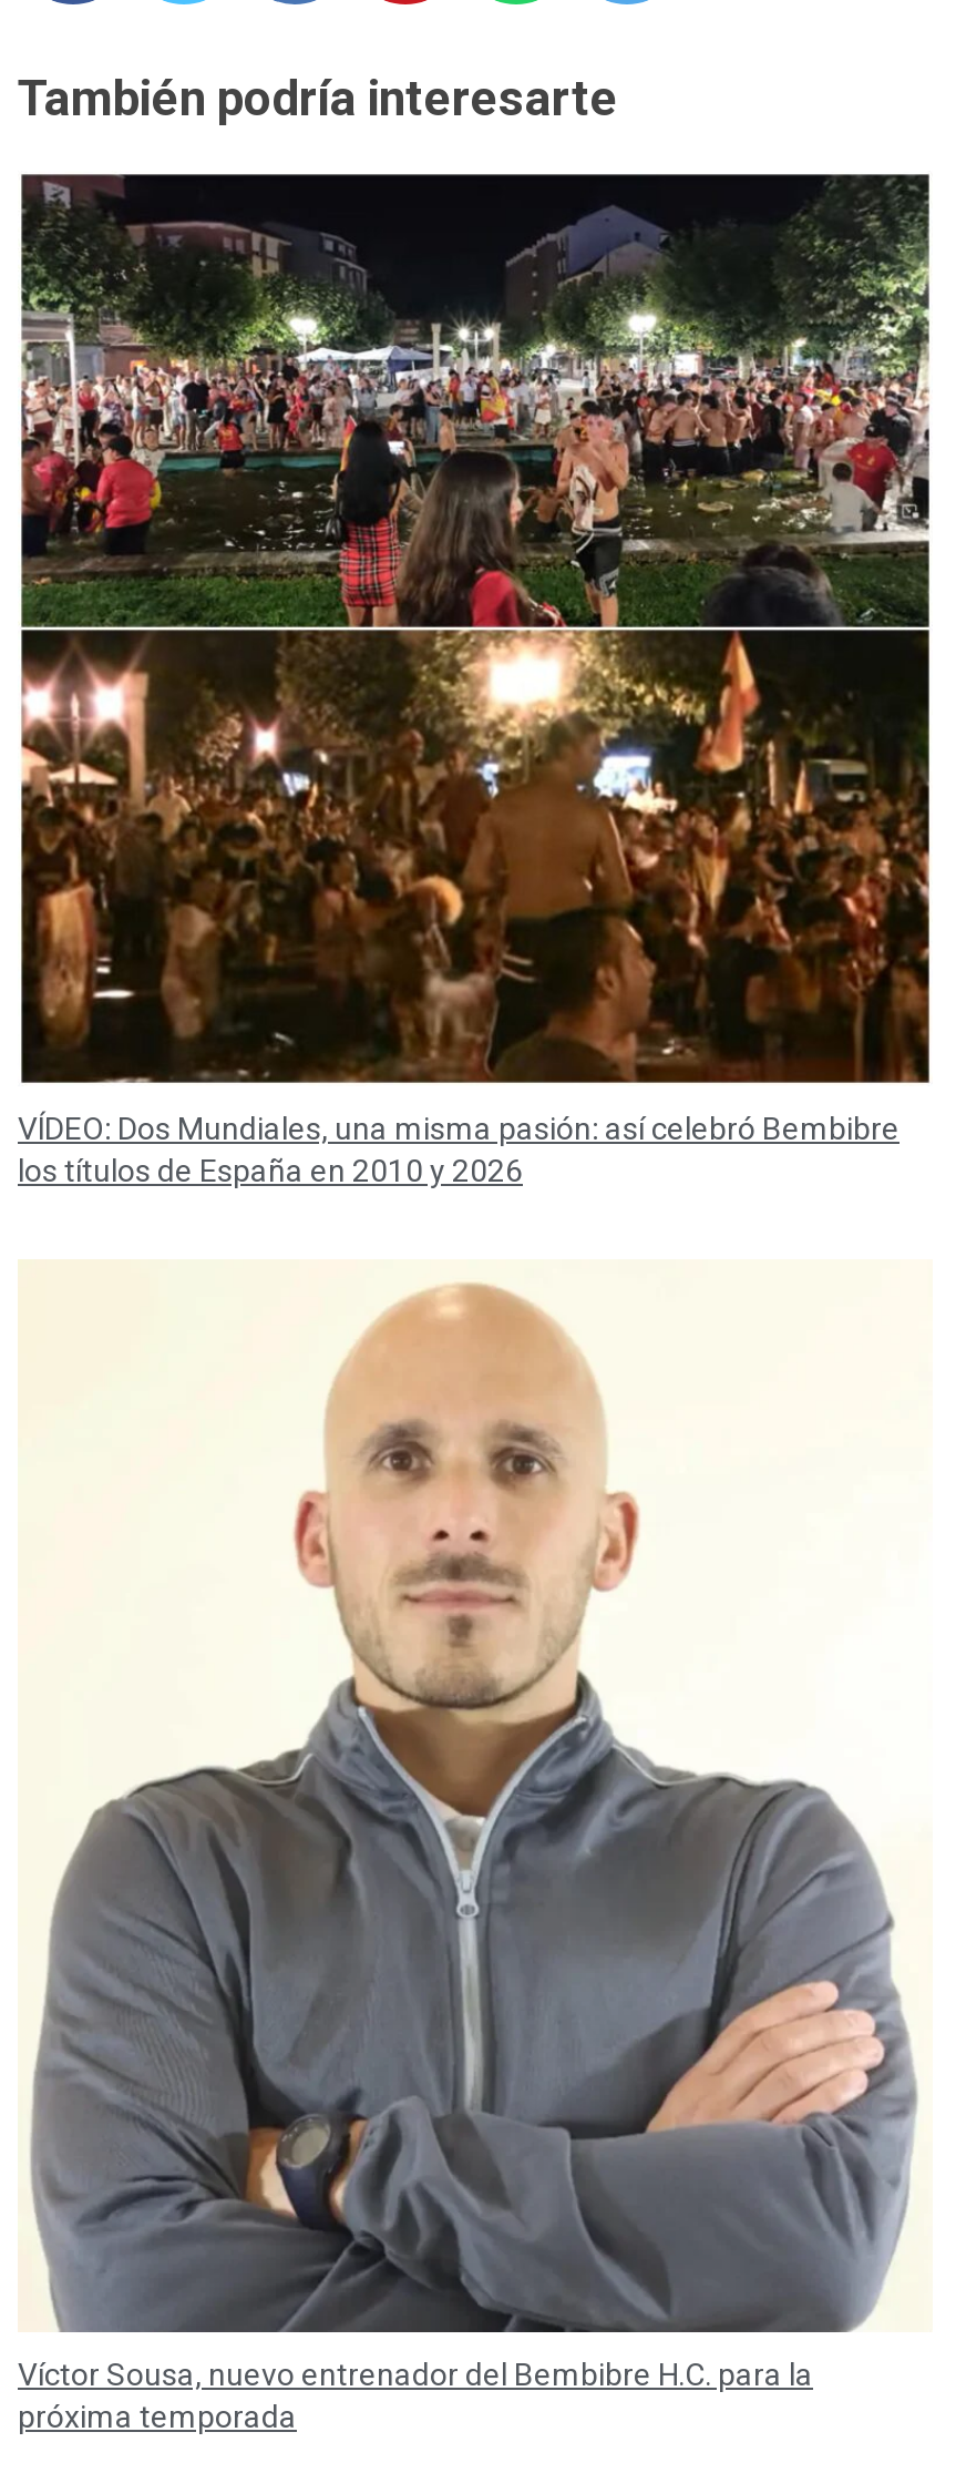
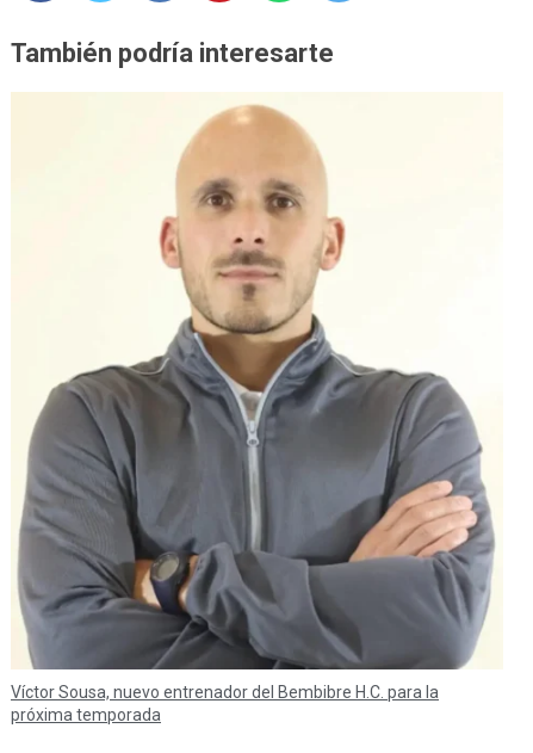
- [image]
- VÍDEO: Dos Mundiales, una misma pasión: así celebró Bembibre
- los títulos de España en 2010 y 2026
